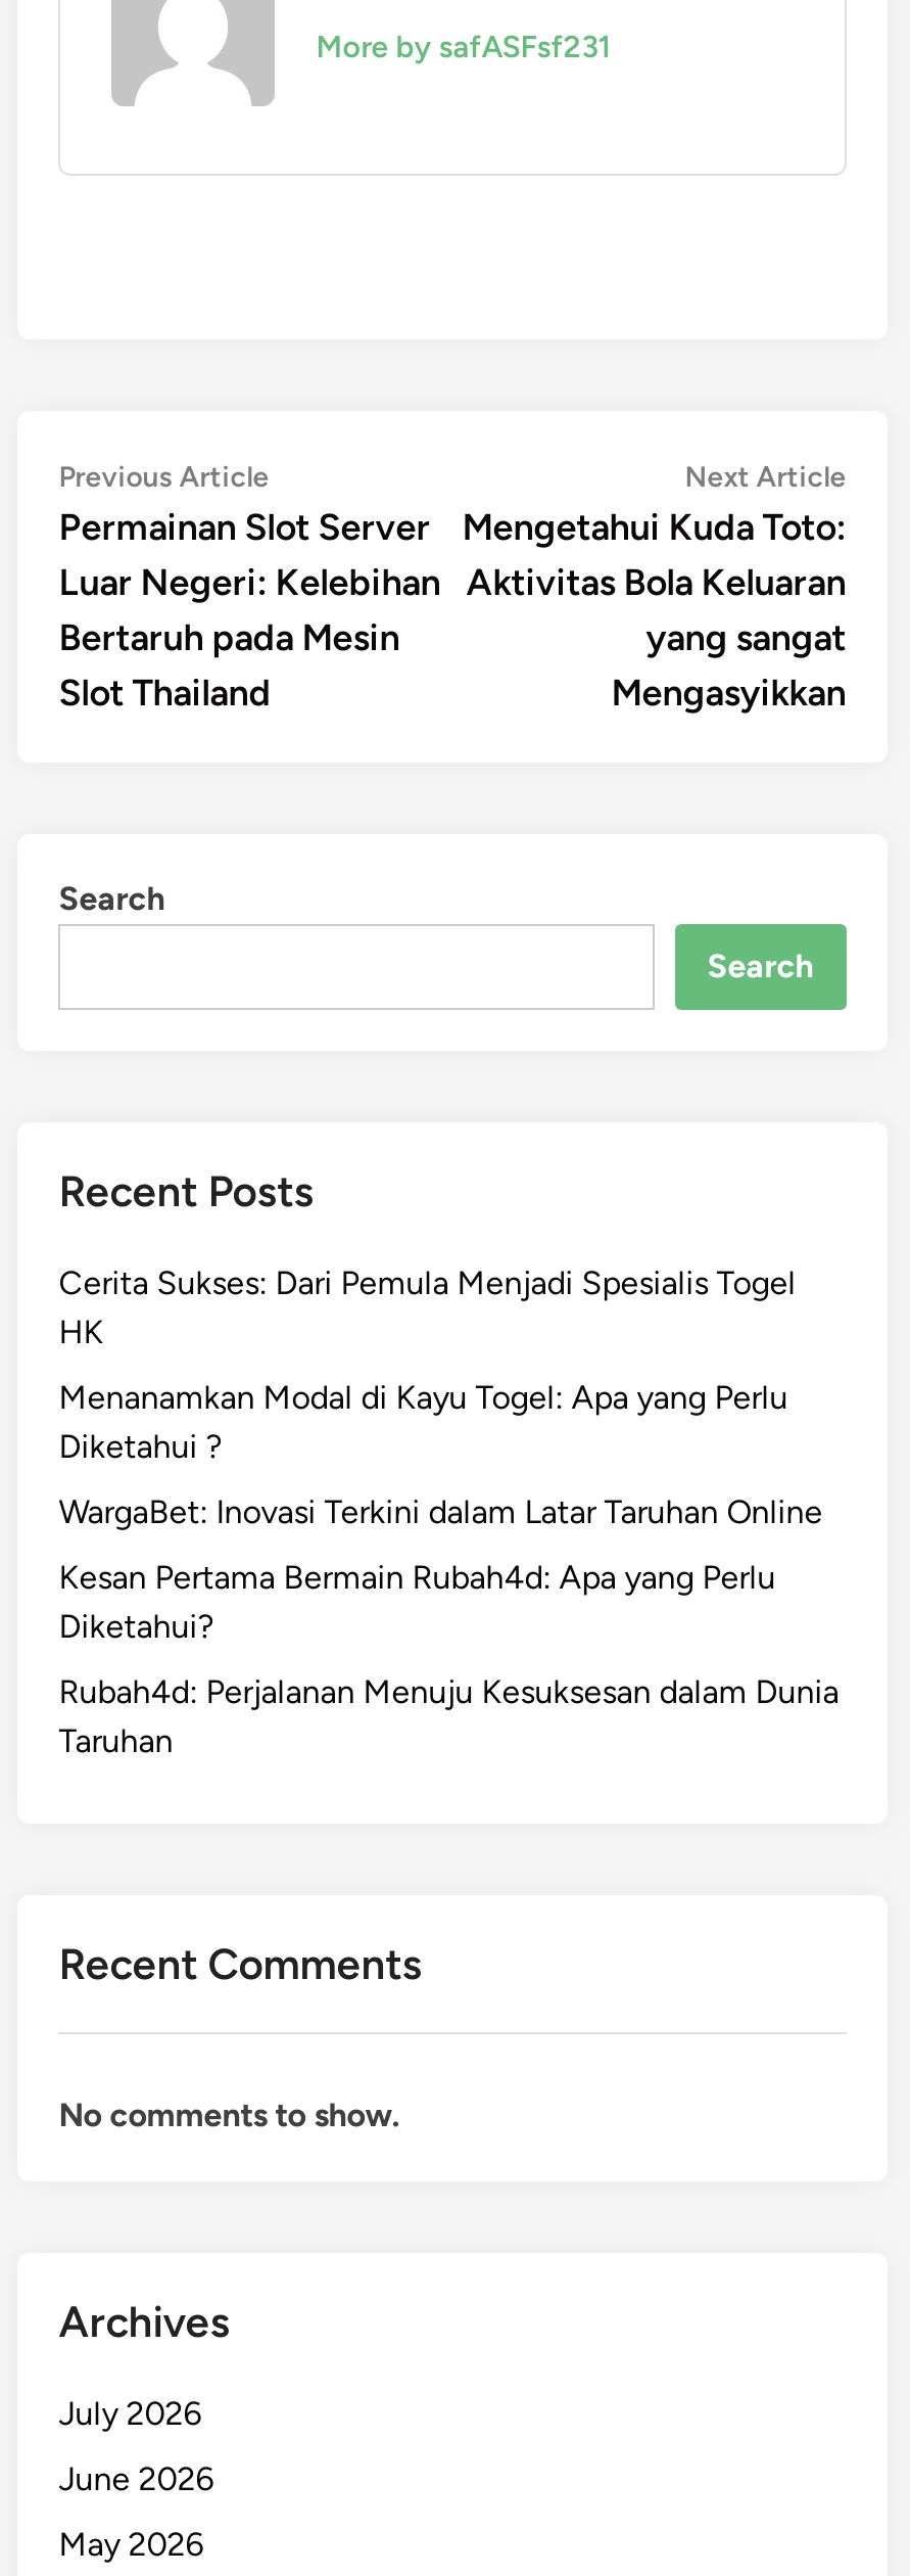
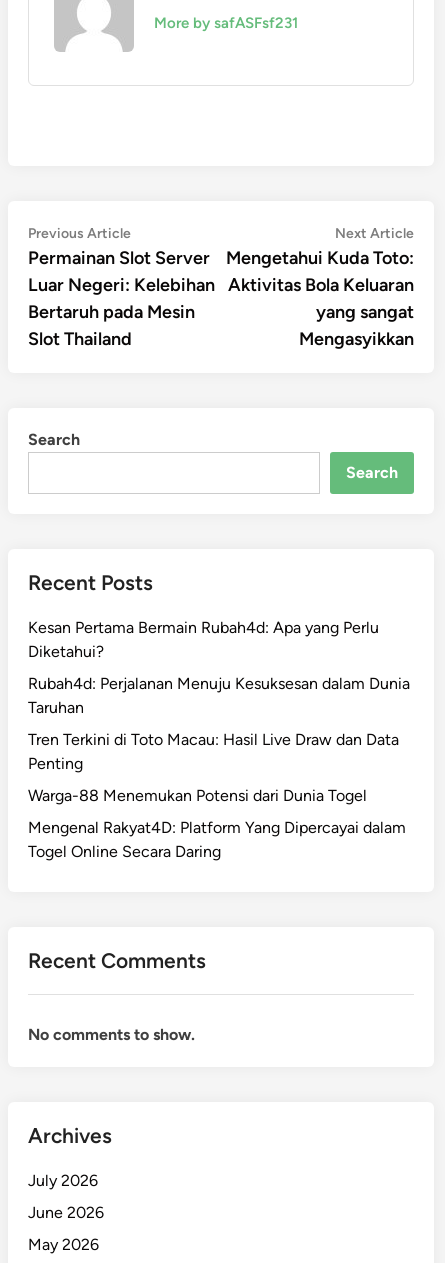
- Cerita Sukses: Dari Pemula Menjadi Spesialis Togel
- HK
- Menanamkan Modal di Kayu Togel: Apa yang Perlu
- Diketahui ?
- WargaBet: Inovasi Terkini dalam Latar Taruhan Online

moved up: Kesan Pertama Bermain Rubah4d: Apa yang Perlu | Diketahui? | Rubah4d: Perjalanan Menuju Kesuksesan dalam Dunia | Taruhan

+ Tren Terkini di Toto Macau: Hasil Live Draw dan Data
+ Penting
+ Warga-88 Menemukan Potensi dari Dunia Togel
+ Mengenal Rakyat4D: Platform Yang Dipercayai dalam
+ Togel Online Secara Daring
